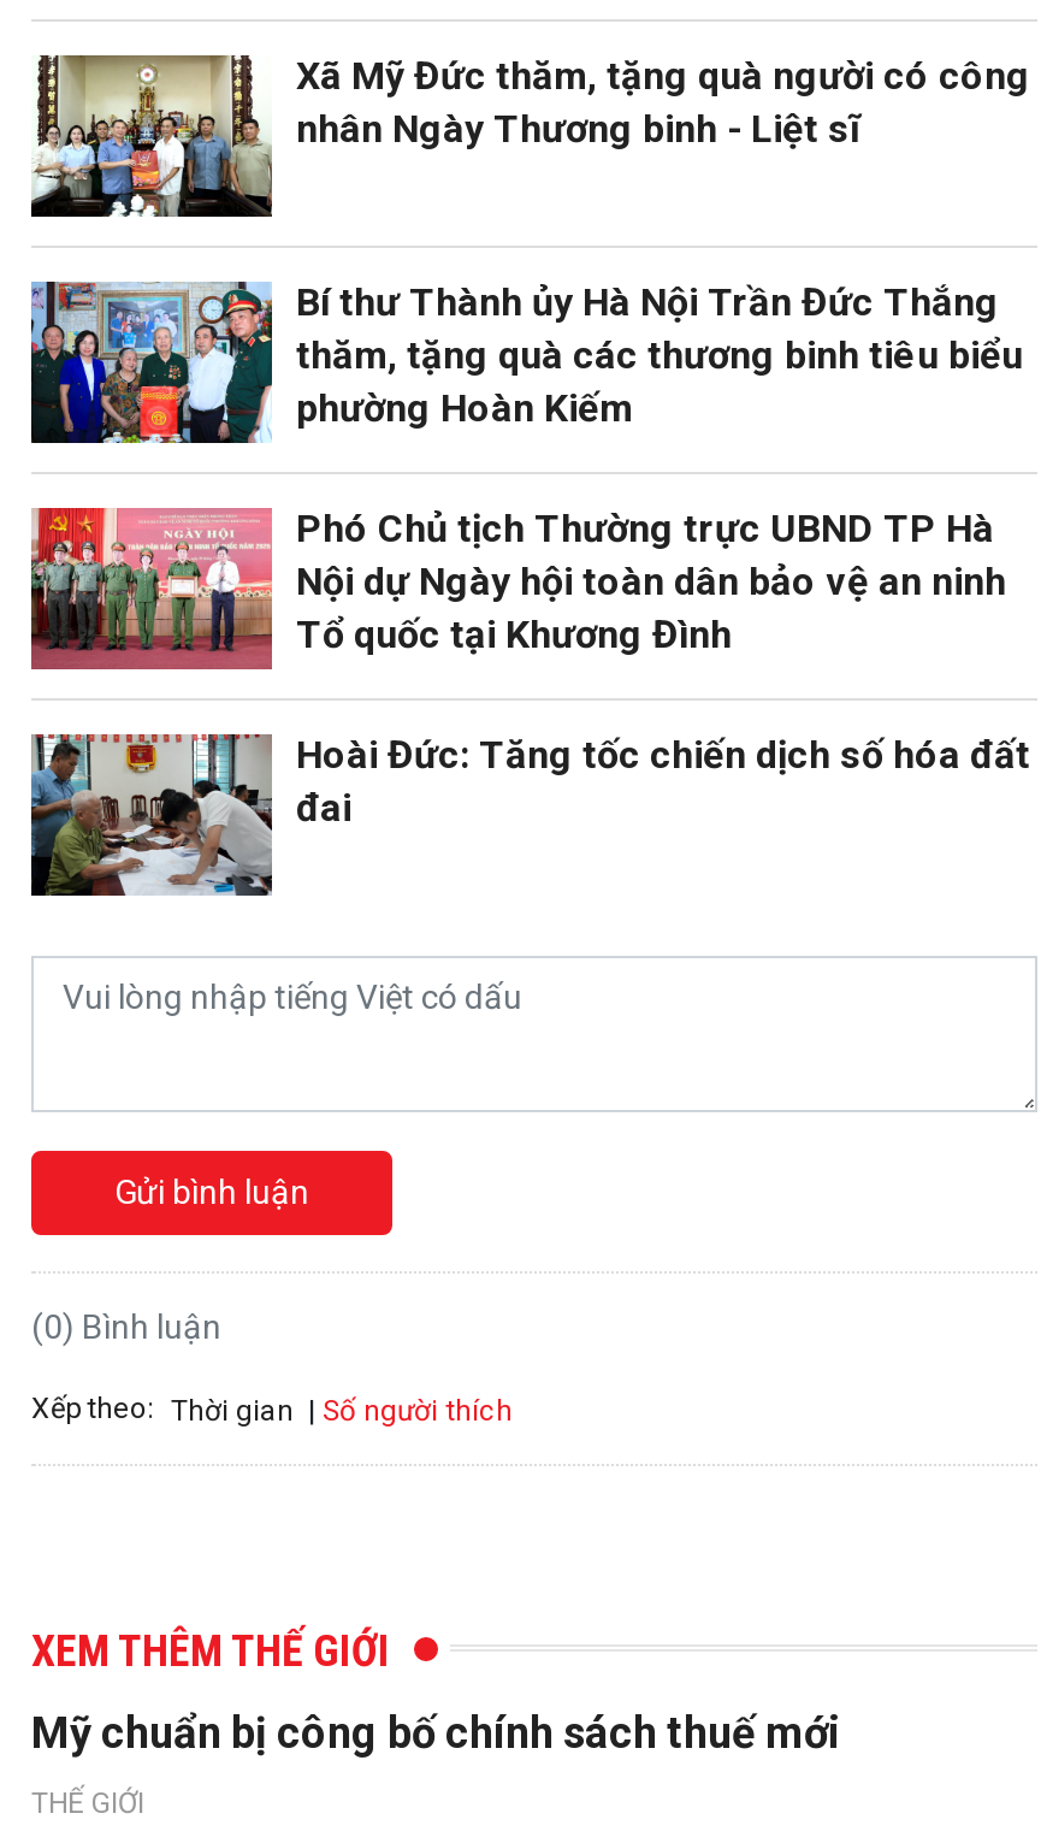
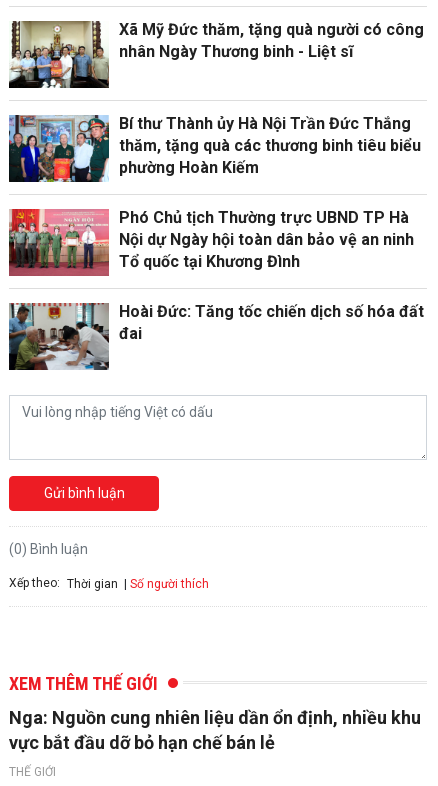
- Mỹ chuẩn bị công bố chính sách thuế mới
+ Nga: Nguồn cung nhiên liệu dần ổn định, nhiều khu
+ vực bắt đầu dỡ bỏ hạn chế bán lẻ
